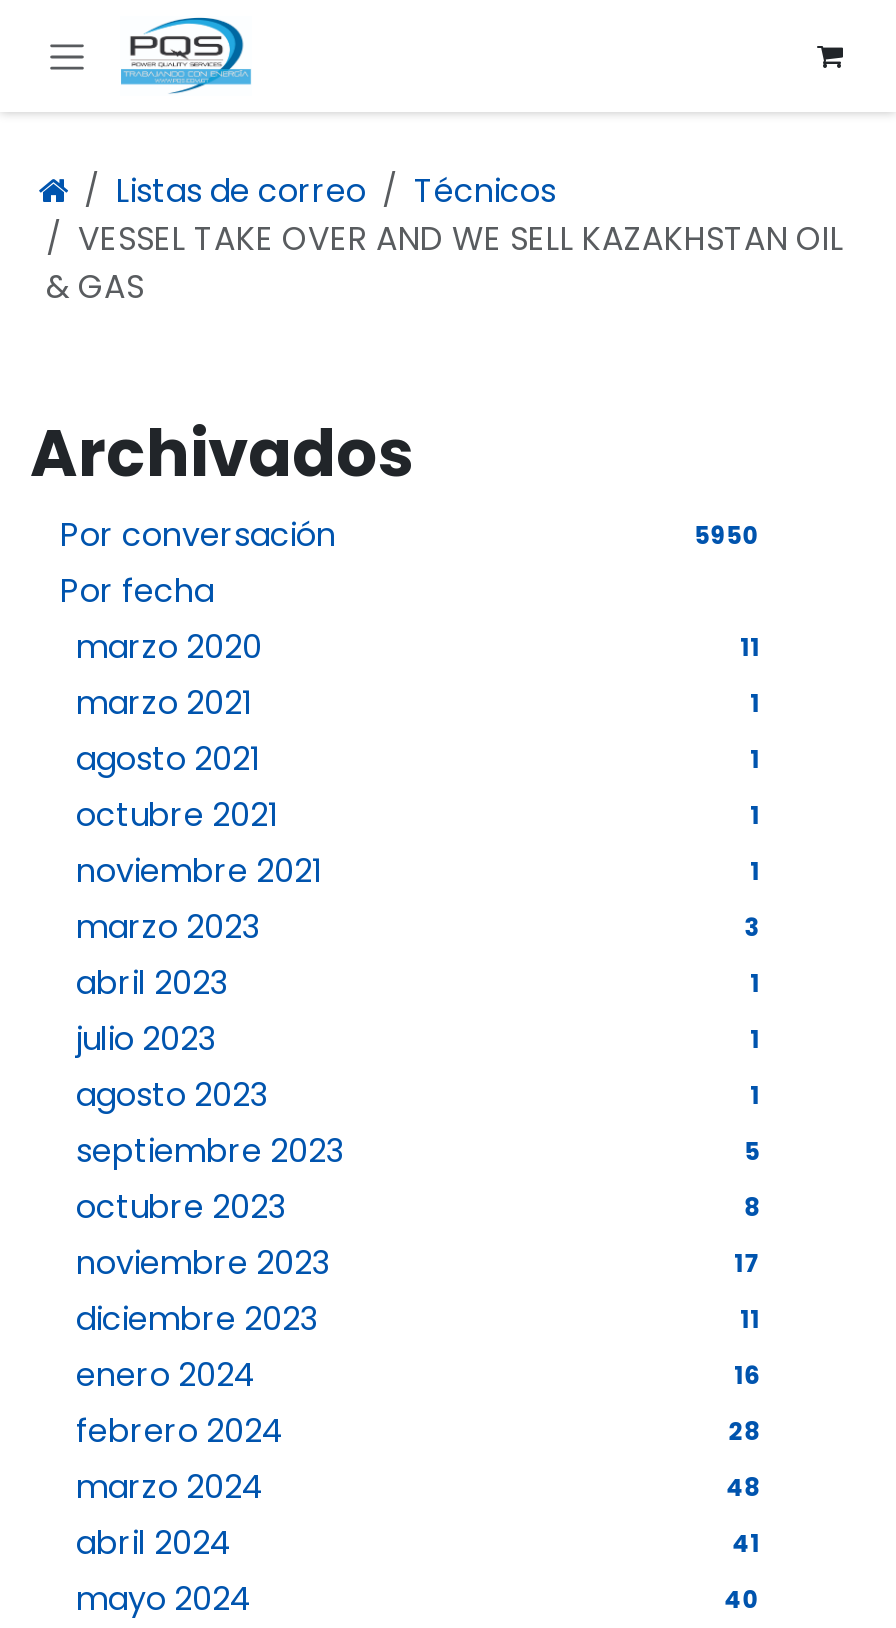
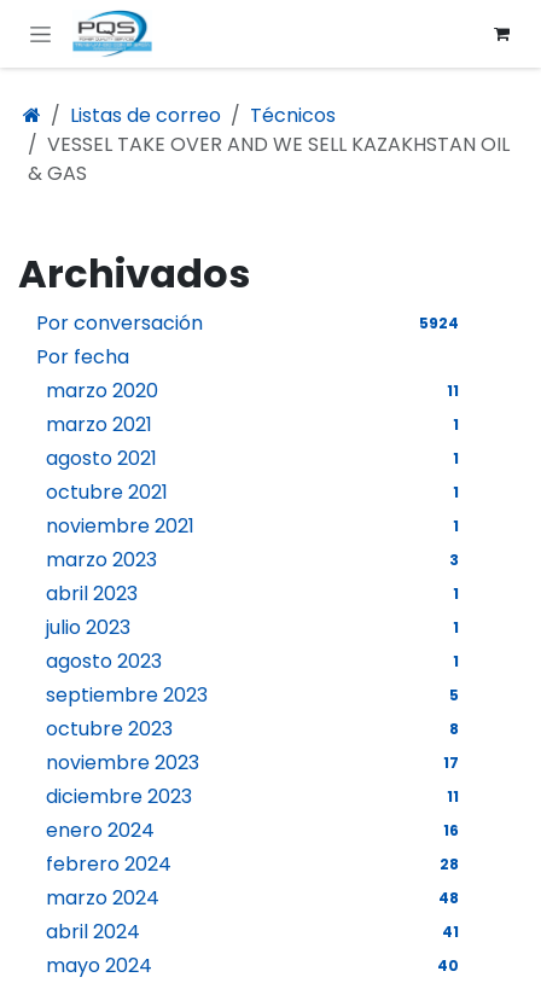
- 5950
+ 5924
